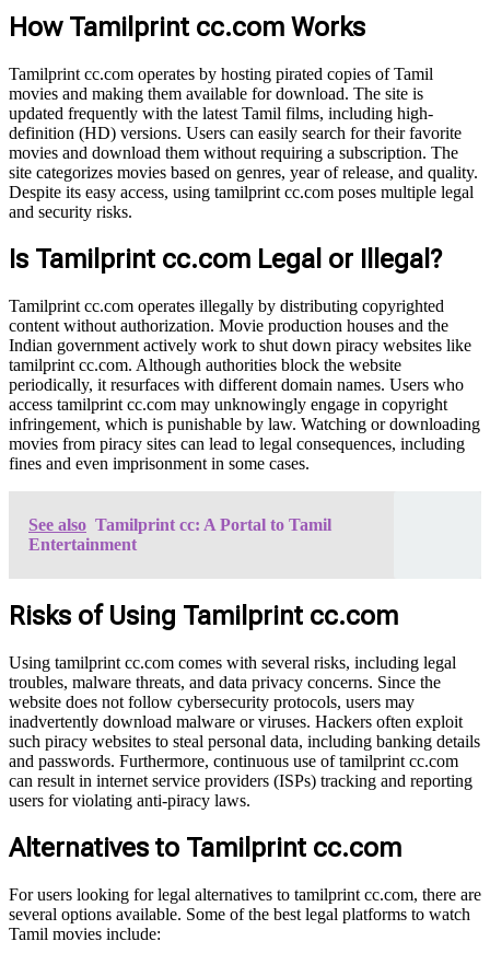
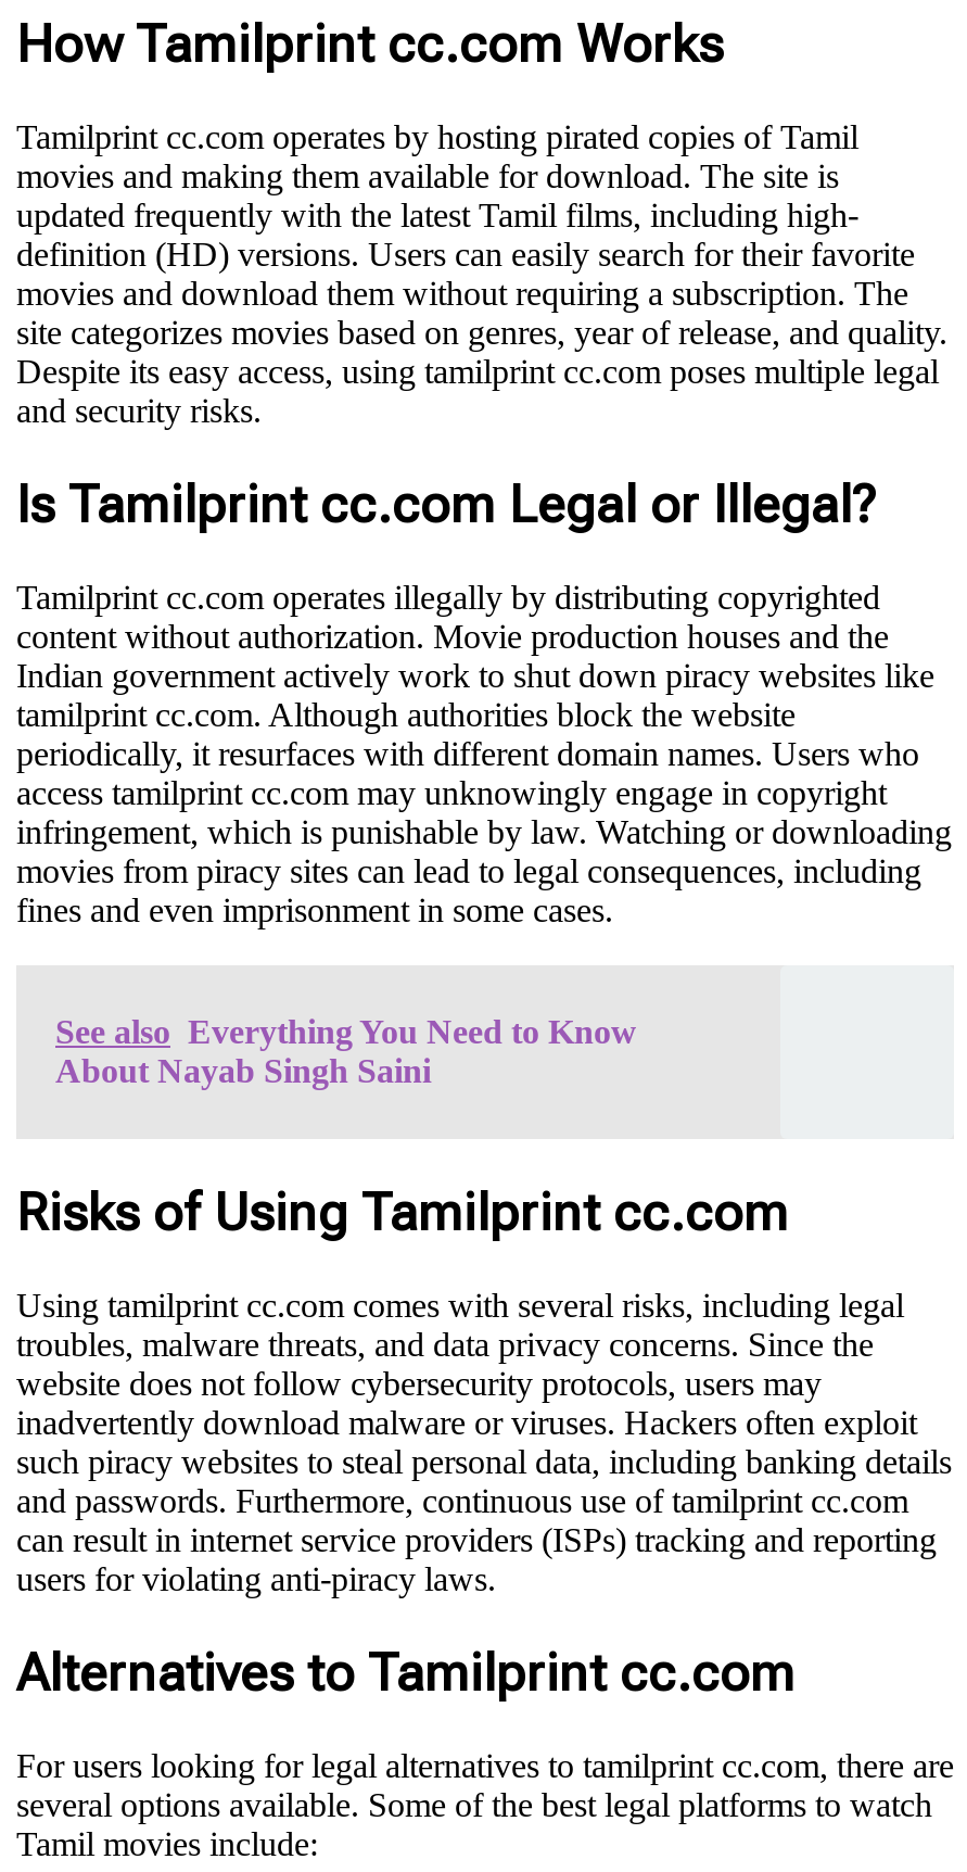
- See also Tamilprint cc: A Portal to Tamil
- Entertainment
+ See also Everything You Need to Know
+ About Nayab Singh Saini
